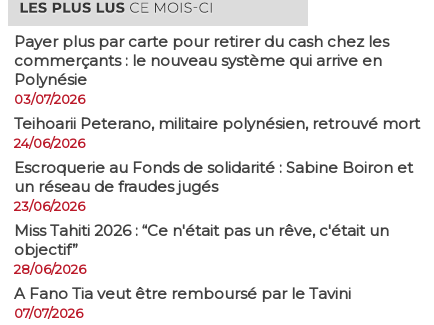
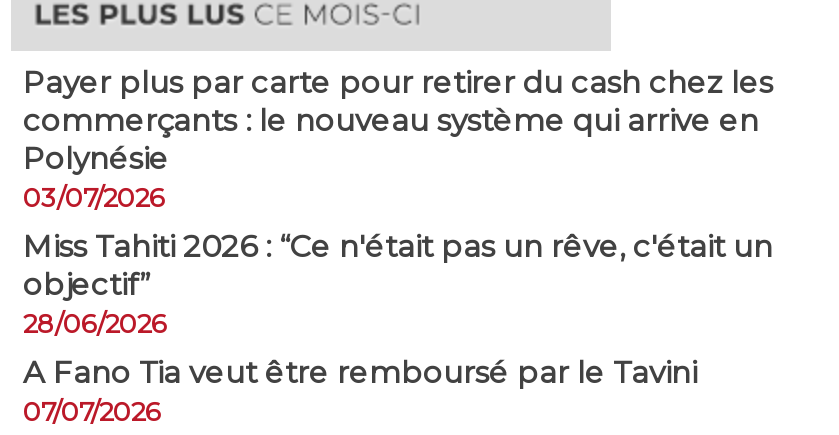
- Teihoarii Peterano, militaire polynésien, retrouvé mort
- 24/06/2026
- Escroquerie au Fonds de solidarité : Sabine Boiron et
- un réseau de fraudes jugés
- 23/06/2026
